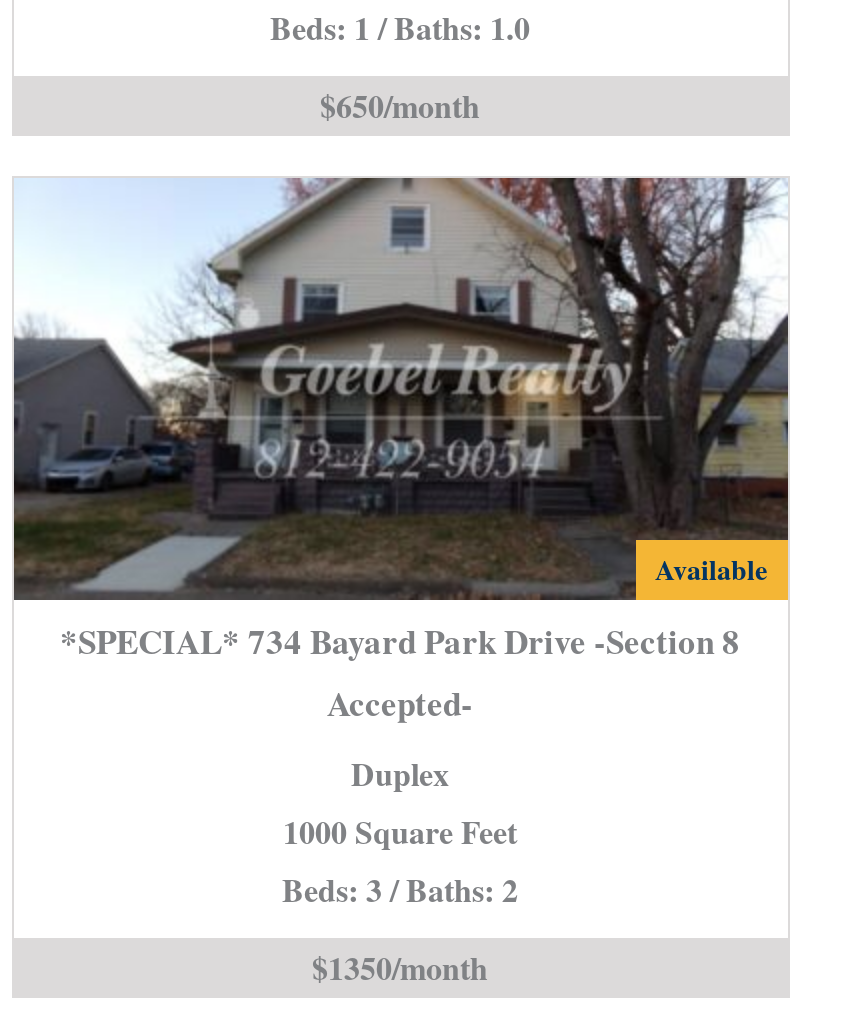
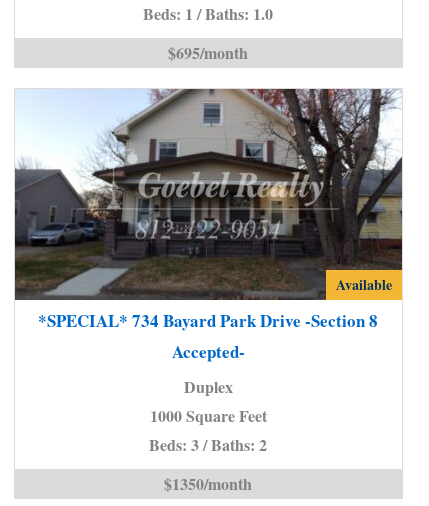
- $650/month
+ $695/month
